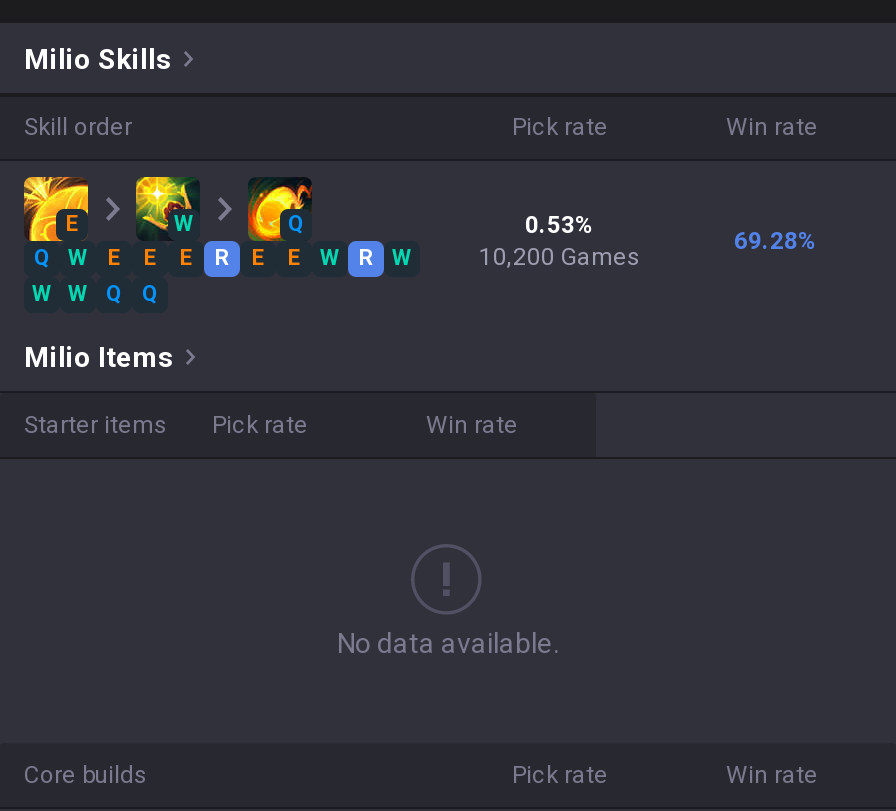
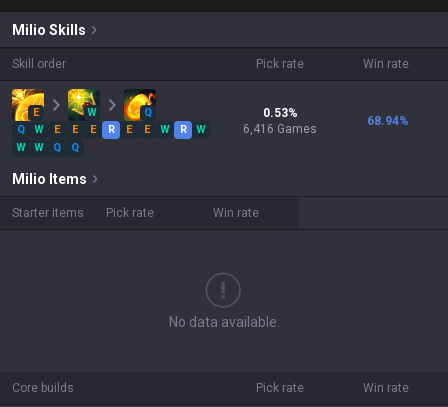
- 69.28%
+ 68.94%

- 10,200 Games
+ 6,416 Games
